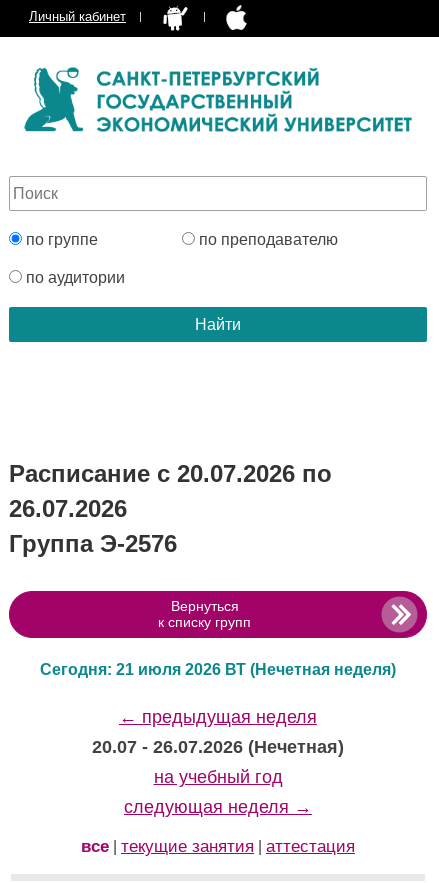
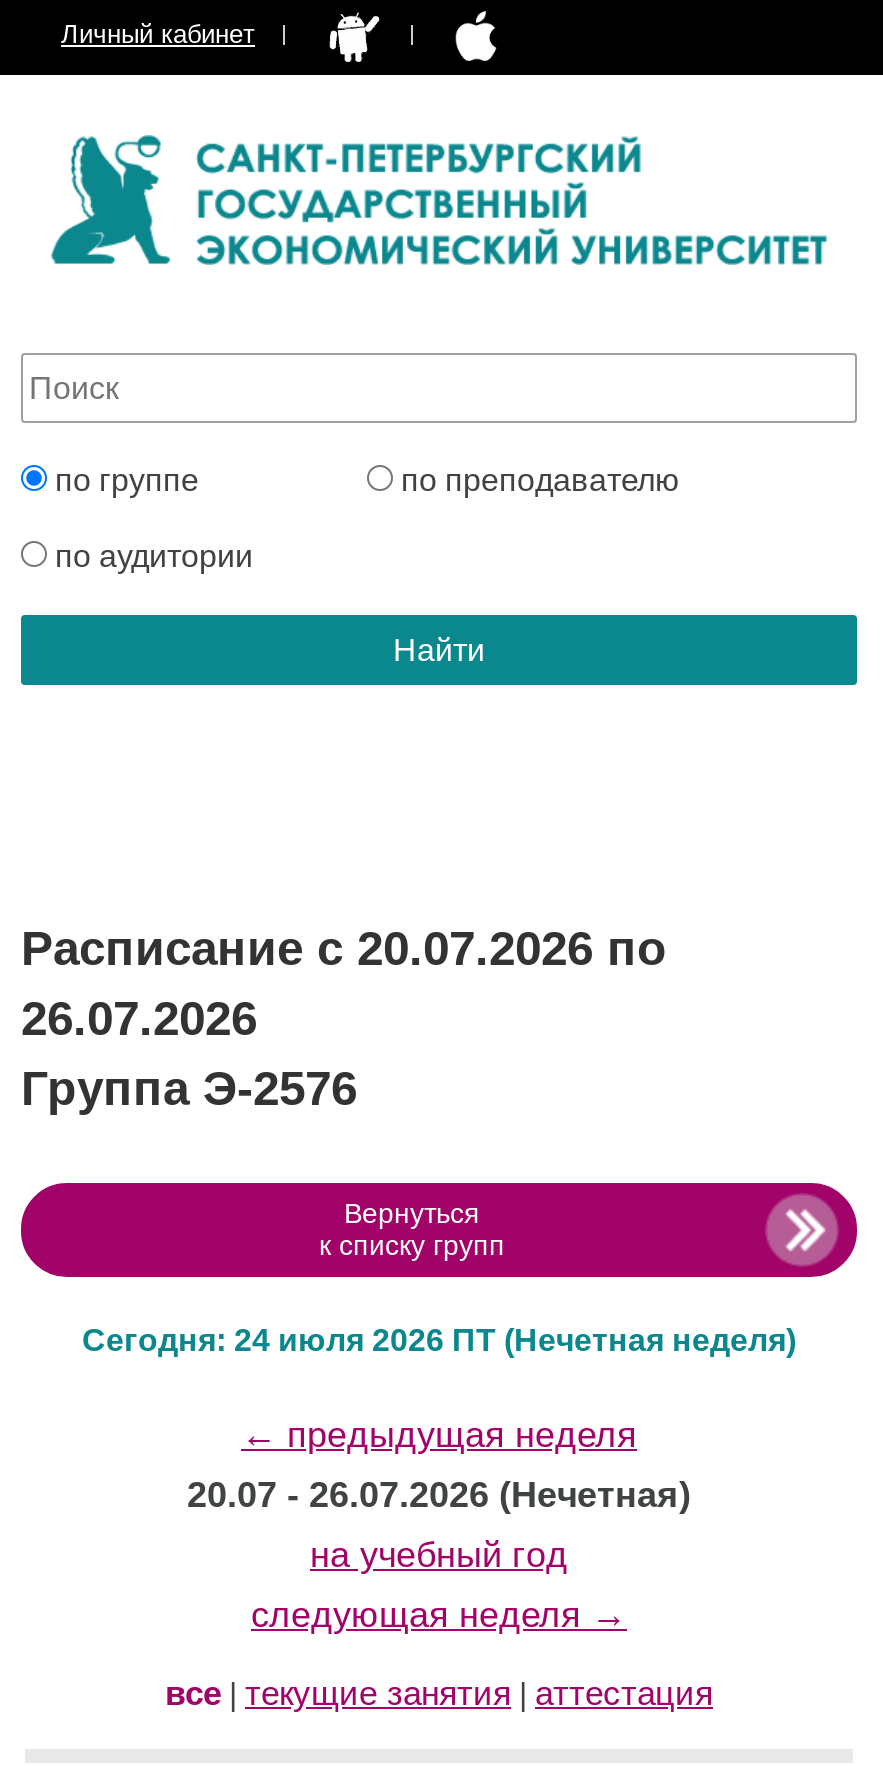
- Сегодня: 21 июля 2026 ВТ (Нечетная неделя)
+ Сегодня: 24 июля 2026 ПТ (Нечетная неделя)
